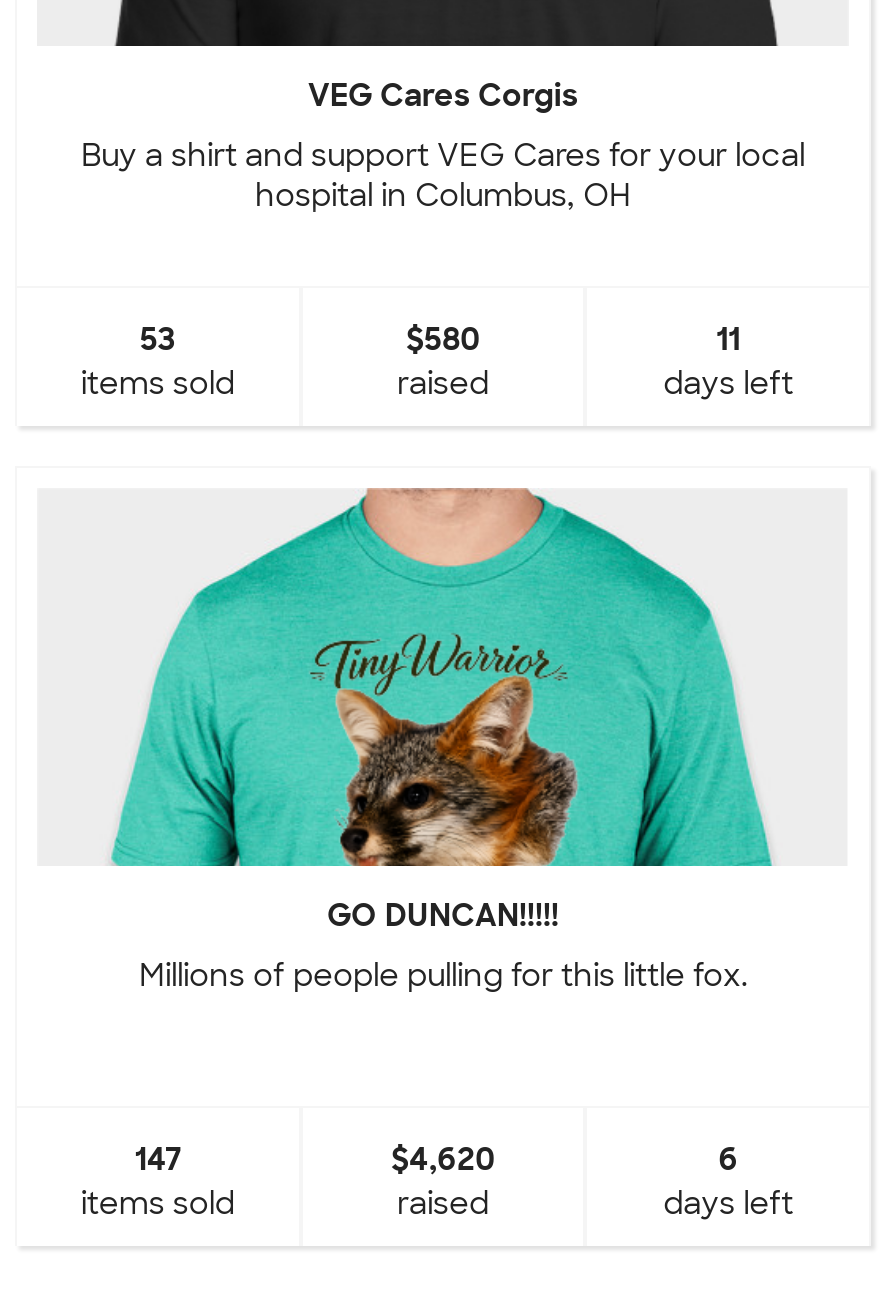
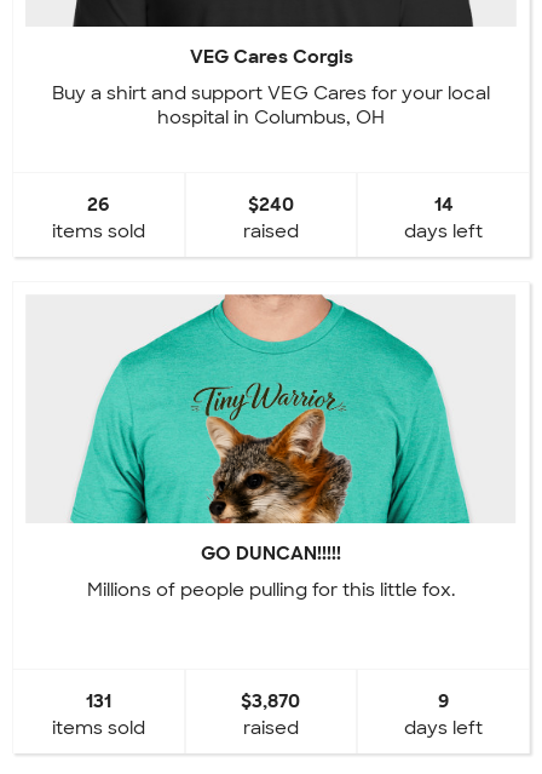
- 53
+ 26

- $580
+ $240

- 11
+ 14

- 147
+ 131

- $4,620
+ $3,870

- 6
+ 9
